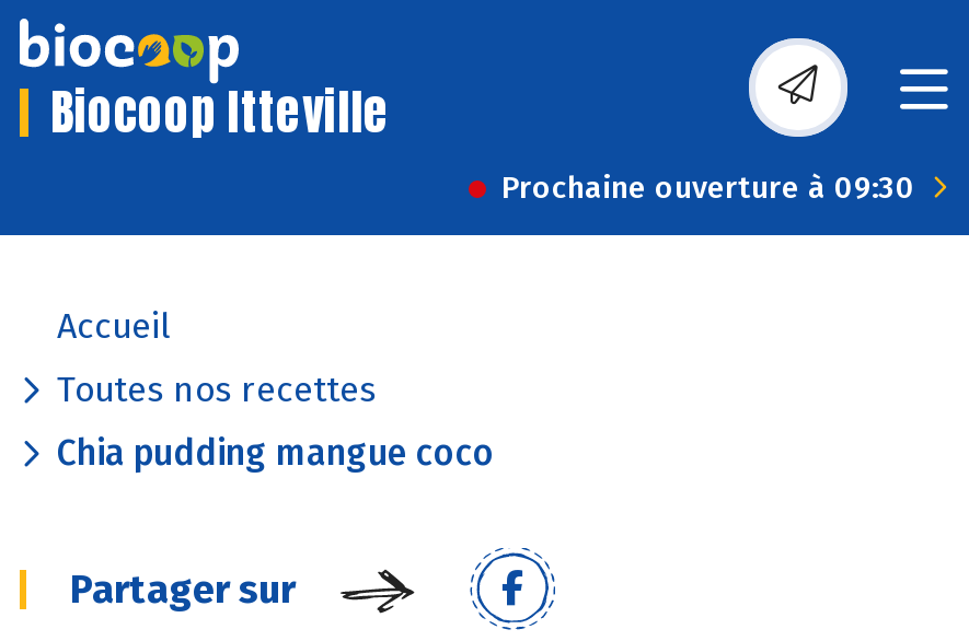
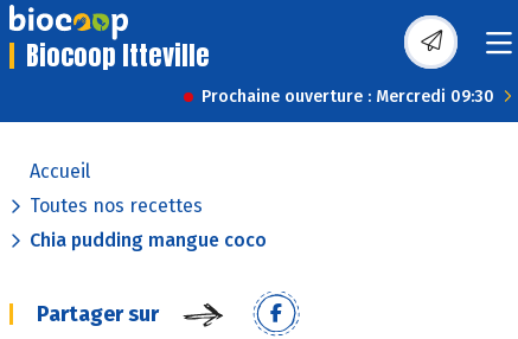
- Prochaine ouverture à 09:30
+ Prochaine ouverture : Mercredi 09:30
